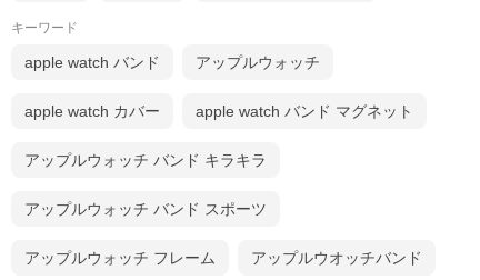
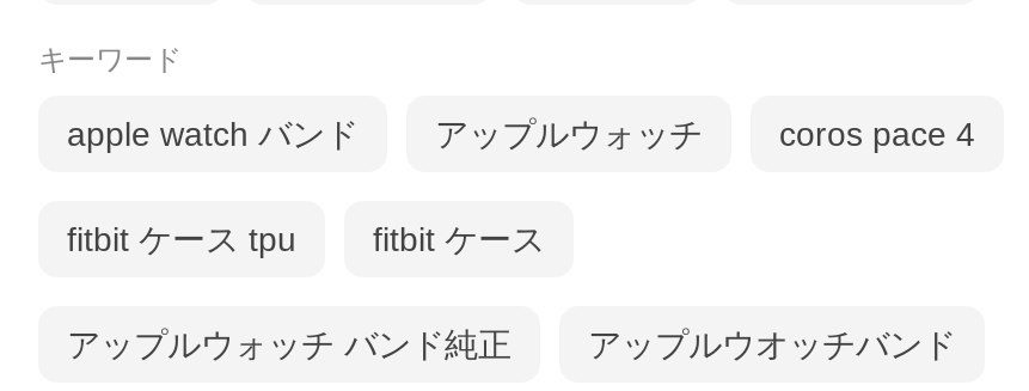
- apple watch カバー
- apple watch バンド マグネット
- アップルウォッチ バンド キラキラ
- アップルウォッチ バンド スポーツ
- アップルウォッチ フレーム
+ coros pace 4
+ fitbit ケース tpu
+ fitbit ケース
+ アップルウォッチ バンド純正
